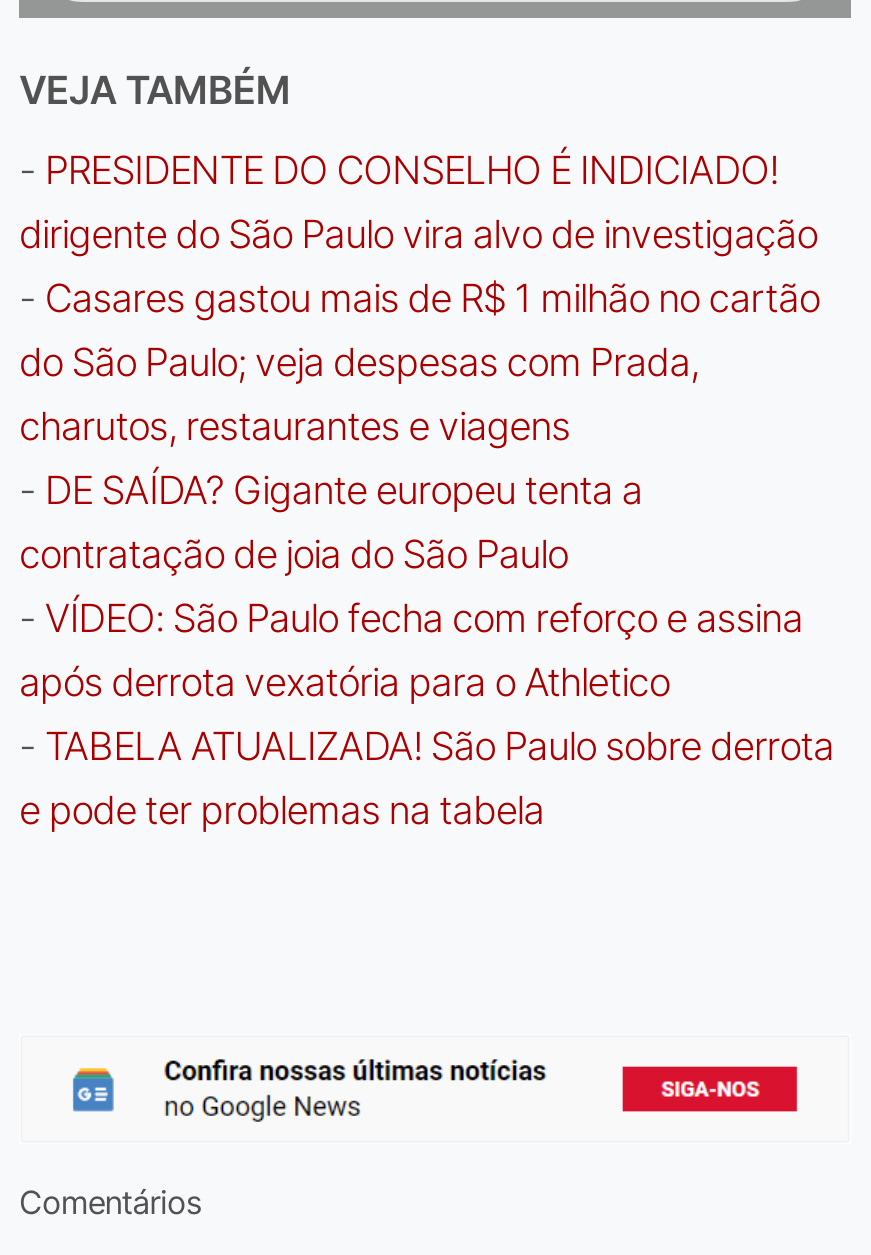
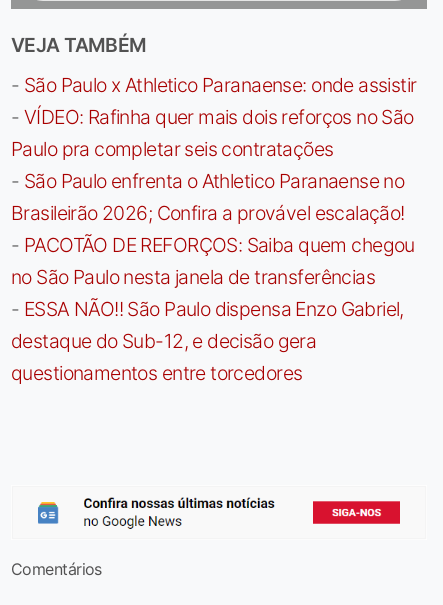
- - PRESIDENTE DO CONSELHO É INDICIADO!
- dirigente do São Paulo vira alvo de investigação
- - Casares gastou mais de R$ 1 milhão no cartão
- do São Paulo; veja despesas com Prada,
- charutos, restaurantes e viagens
- - DE SAÍDA? Gigante europeu tenta a
- contratação de joia do São Paulo
- - VÍDEO: São Paulo fecha com reforço e assina
- após derrota vexatória para o Athletico
- - TABELA ATUALIZADA! São Paulo sobre derrota
- e pode ter problemas na tabela
+ - São Paulo x Athletico Paranaense: onde assistir
+ - VÍDEO: Rafinha quer mais dois reforços no São
+ Paulo pra completar seis contratações
+ - São Paulo enfrenta o Athletico Paranaense no
+ Brasileirão 2026; Confira a provável escalação!
+ - PACOTÃO DE REFORÇOS: Saiba quem chegou
+ no São Paulo nesta janela de transferências
+ - ESSA NÃO!! São Paulo dispensa Enzo Gabriel,
+ destaque do Sub-12, e decisão gera
+ questionamentos entre torcedores
